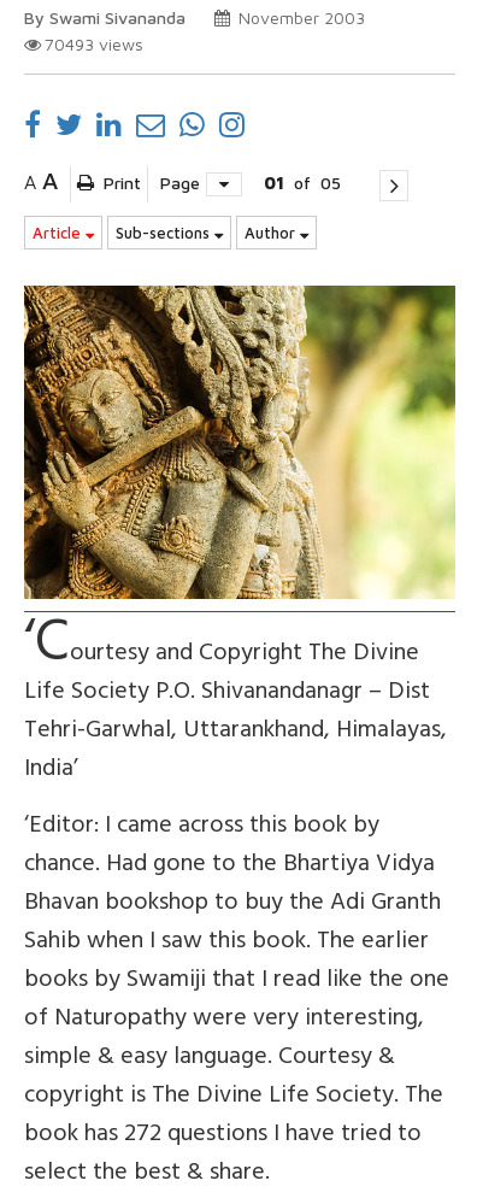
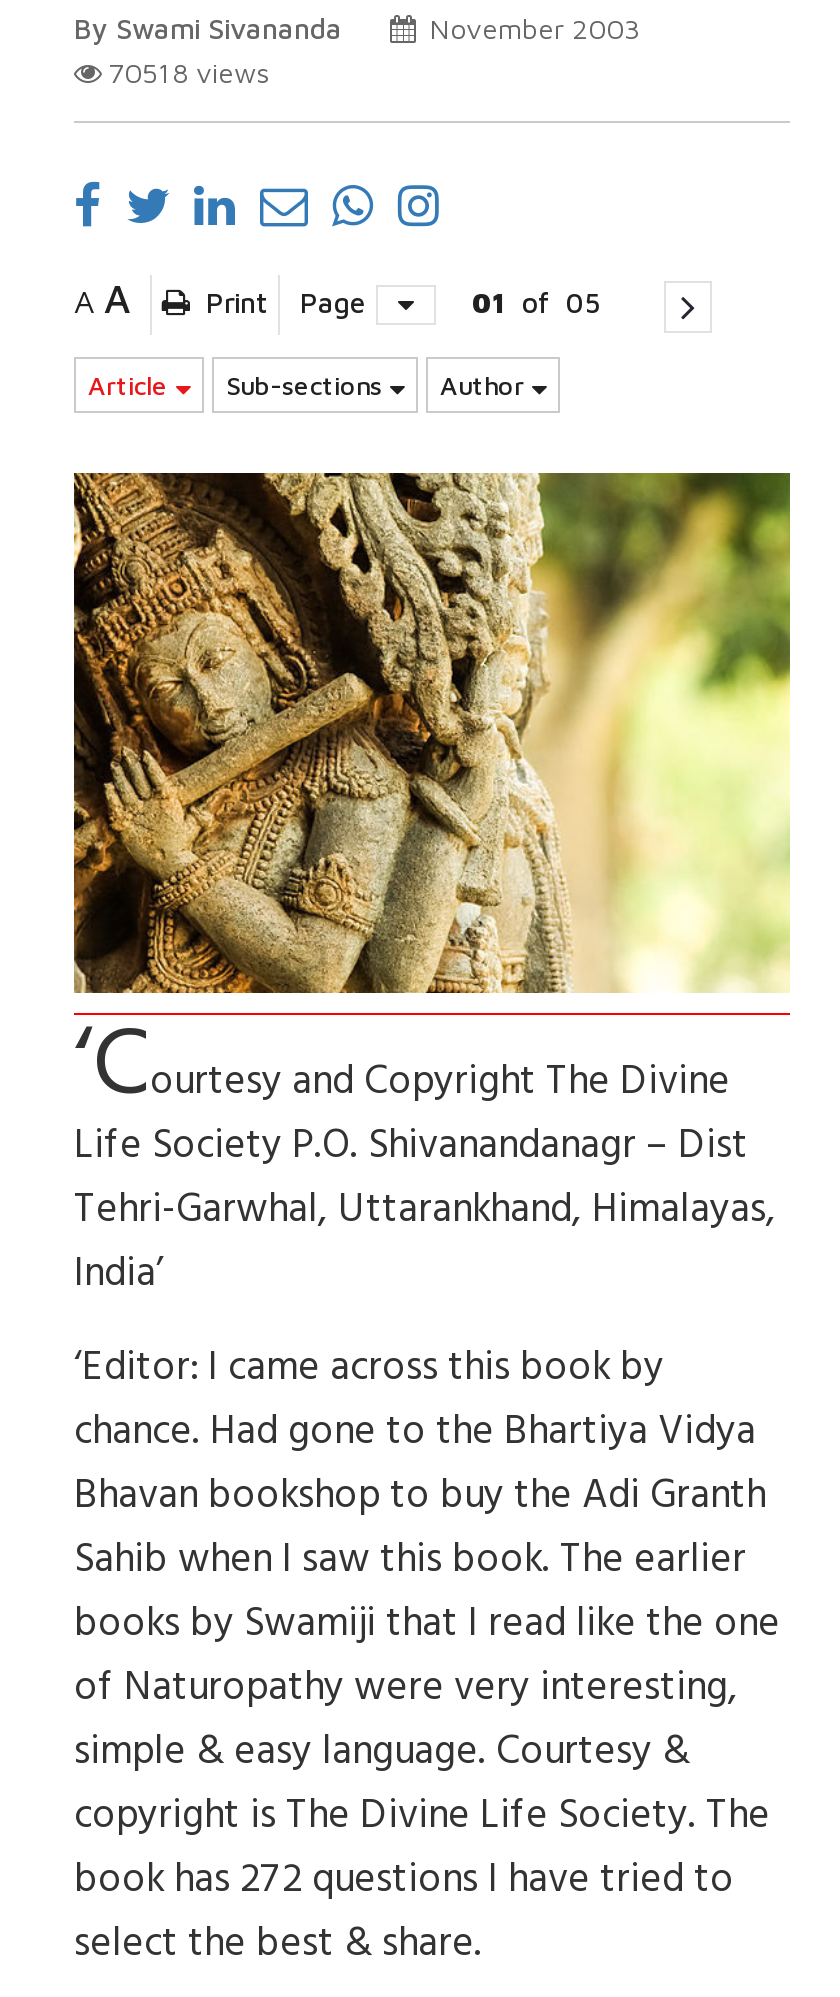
- 70493 views
+ 70518 views
